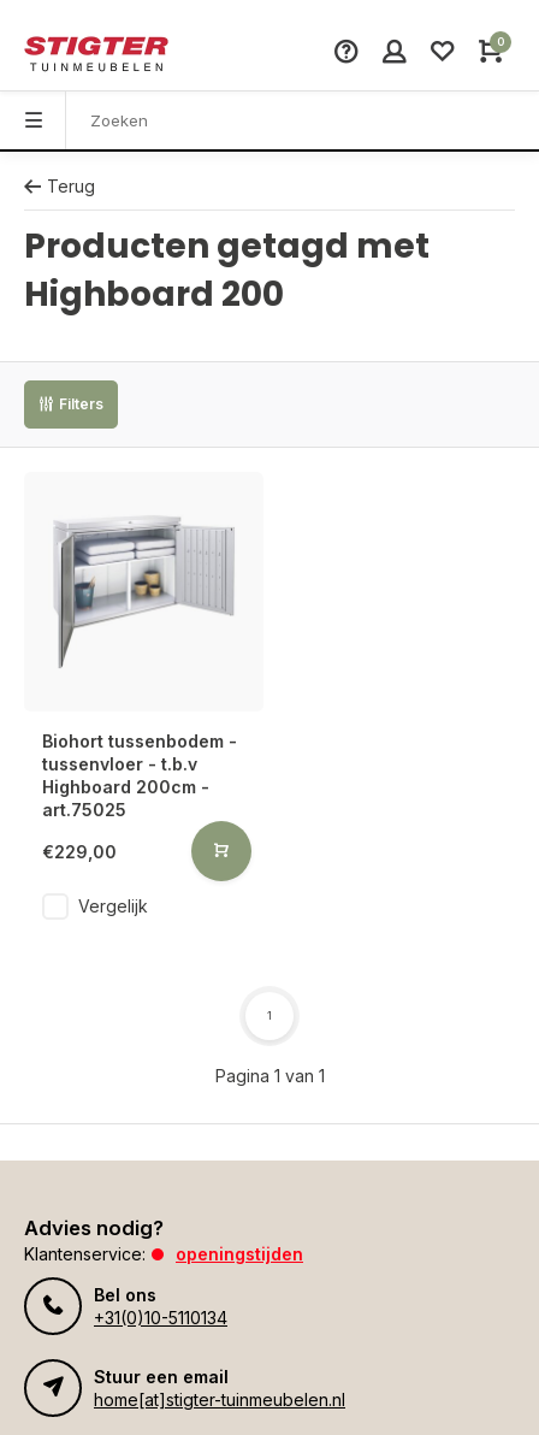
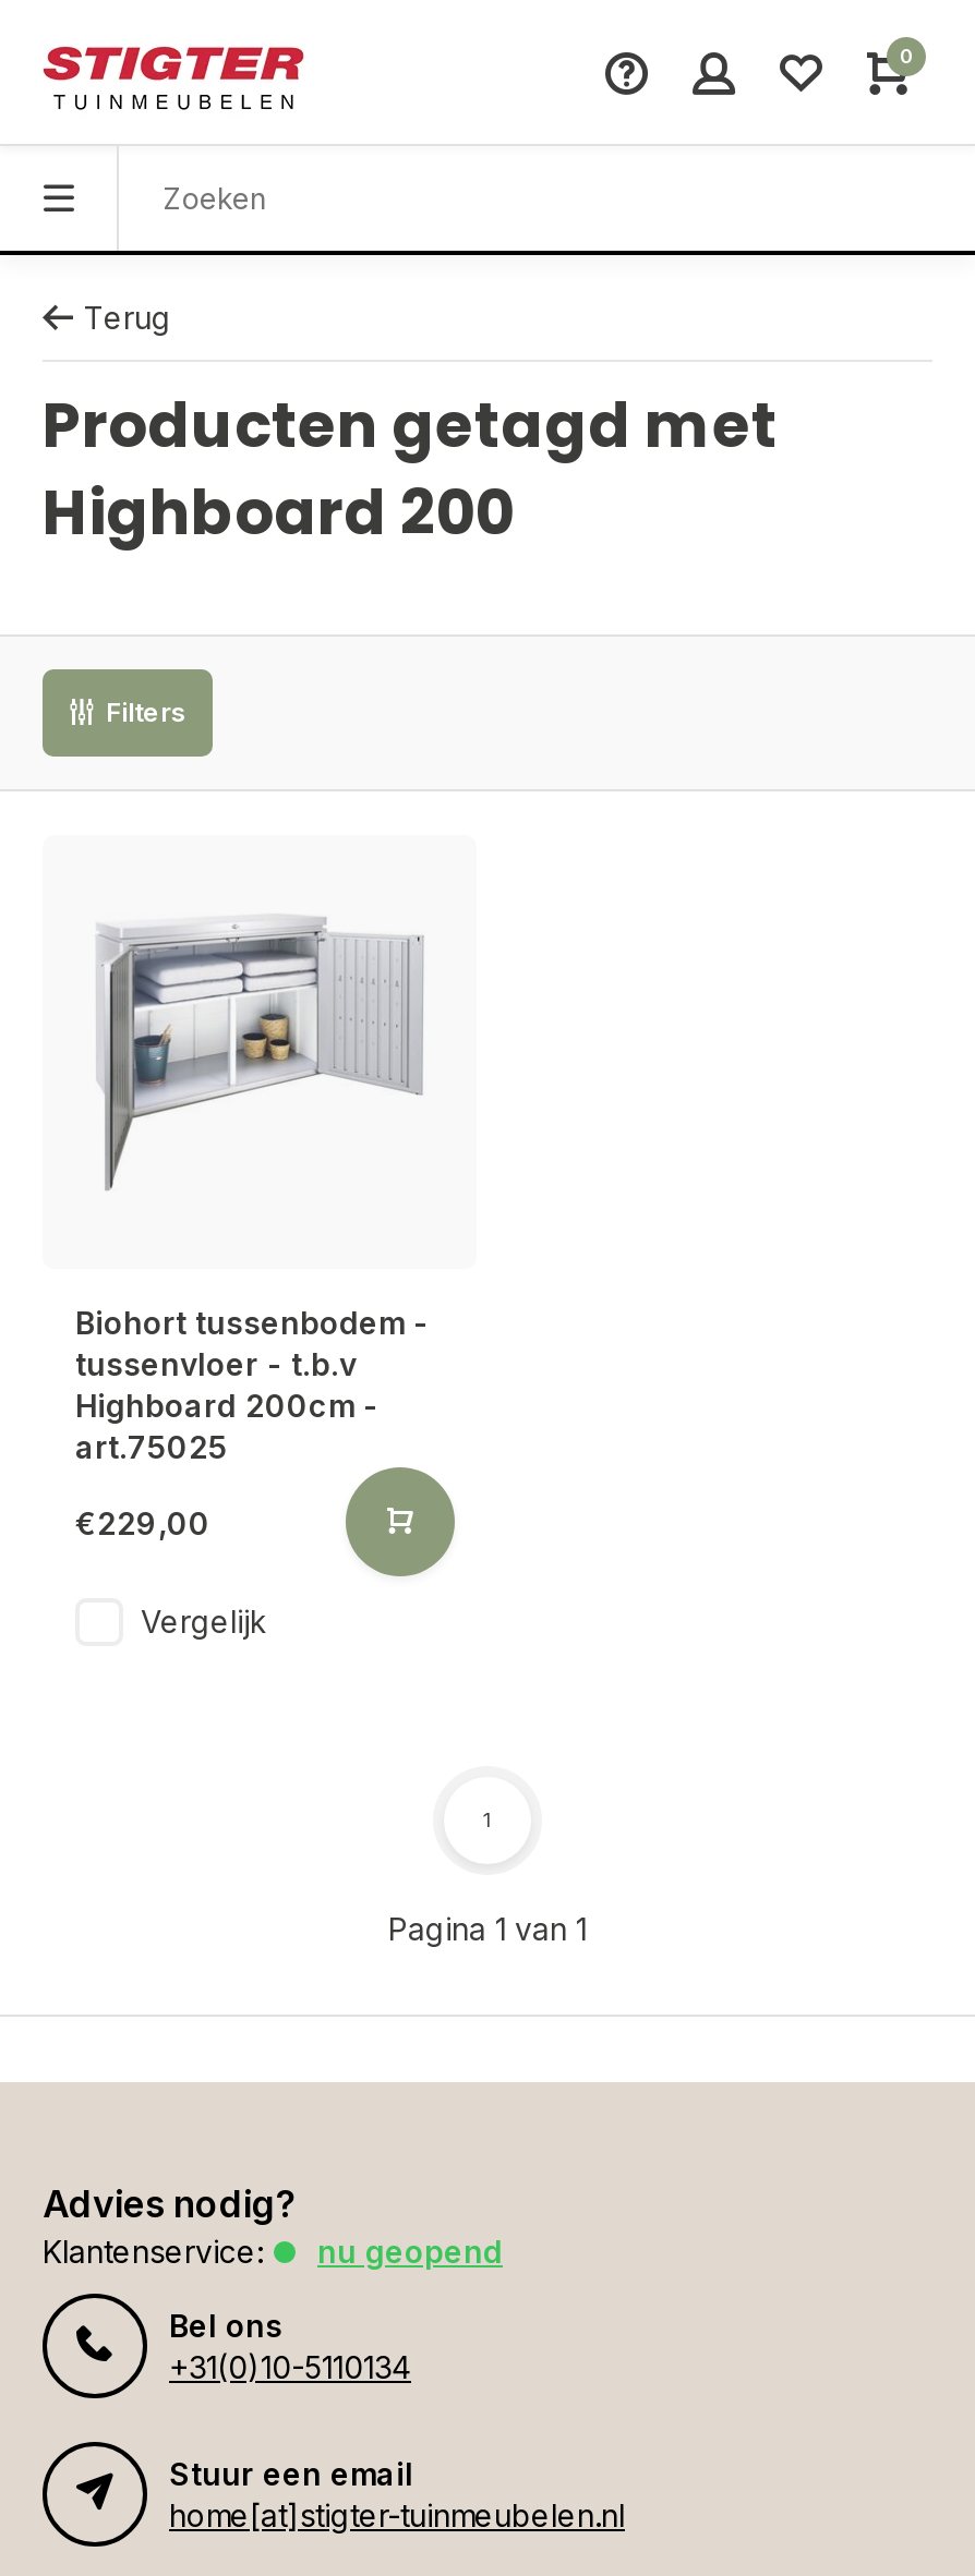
- openingstijden
+ nu geopend
